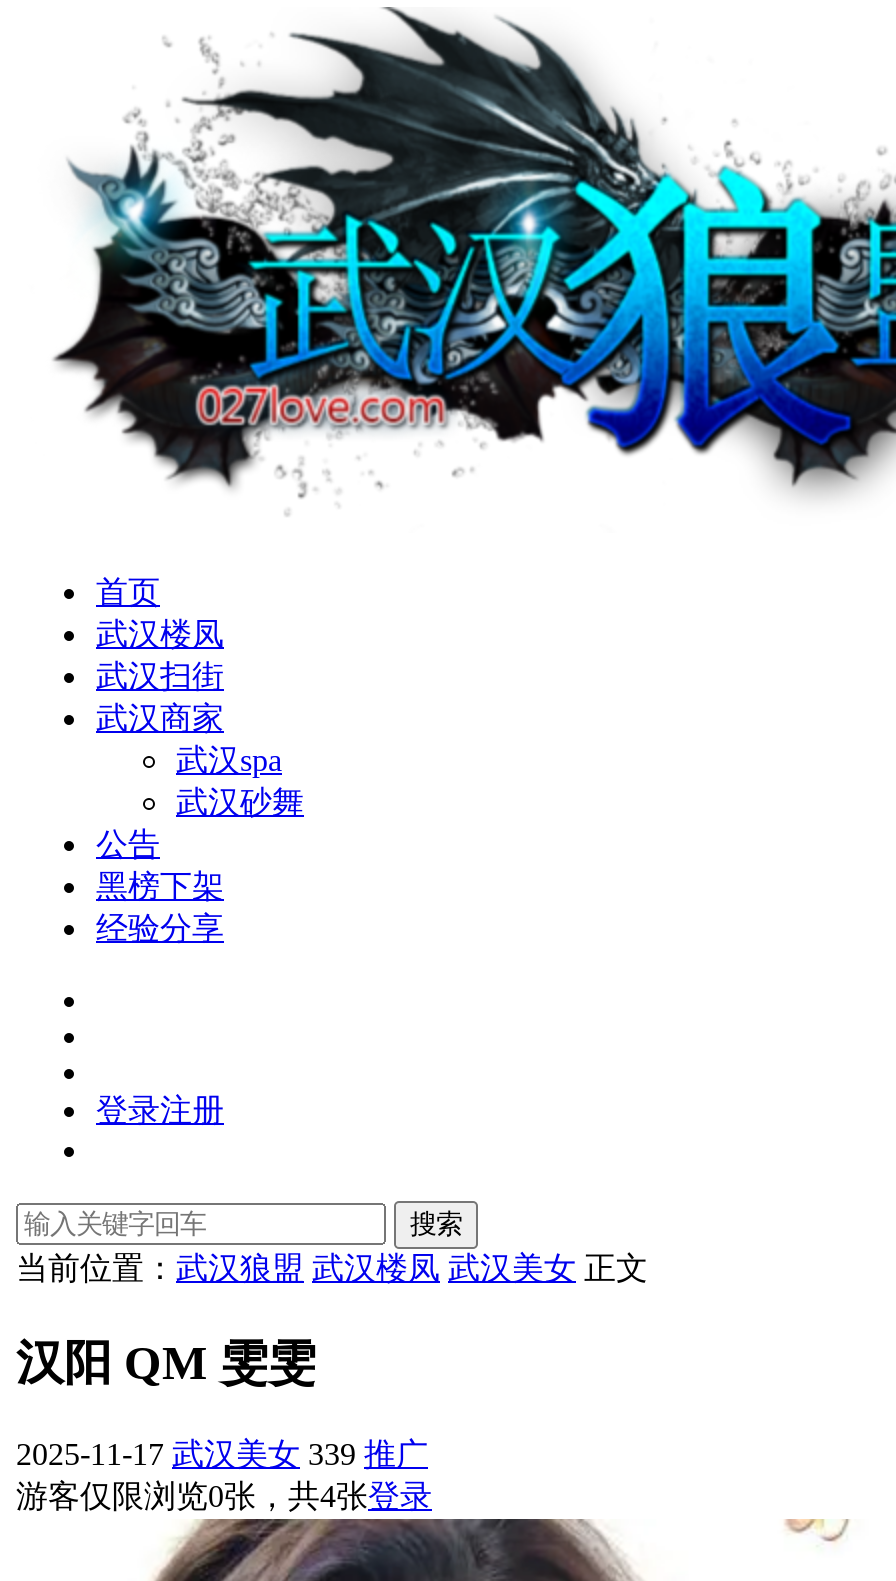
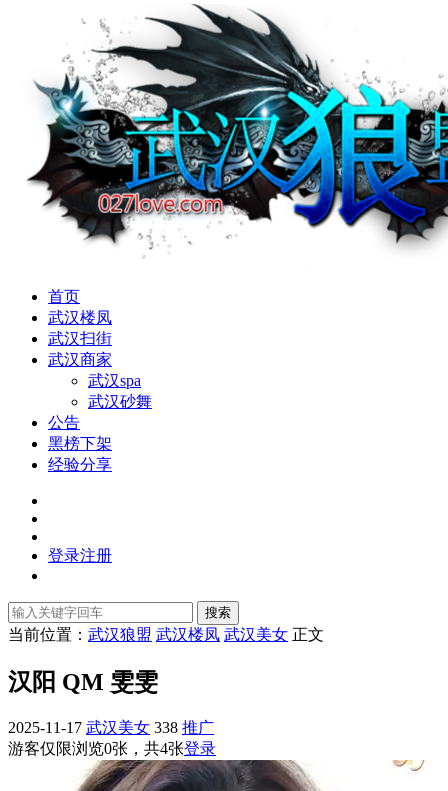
- 2025-11-17 武汉美女 339 推广
+ 2025-11-17 武汉美女 338 推广
